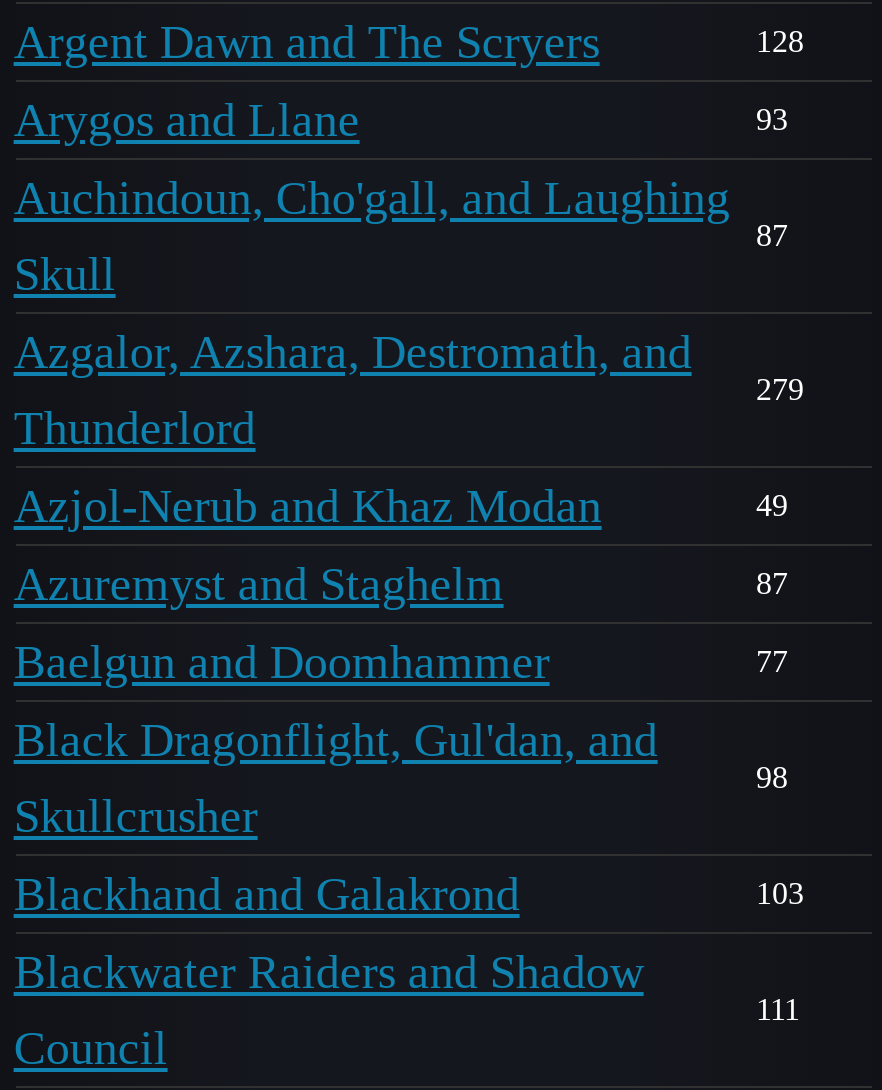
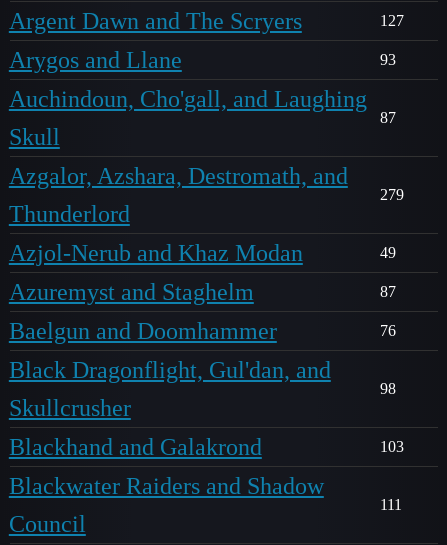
- 128
+ 127

- 77
+ 76
